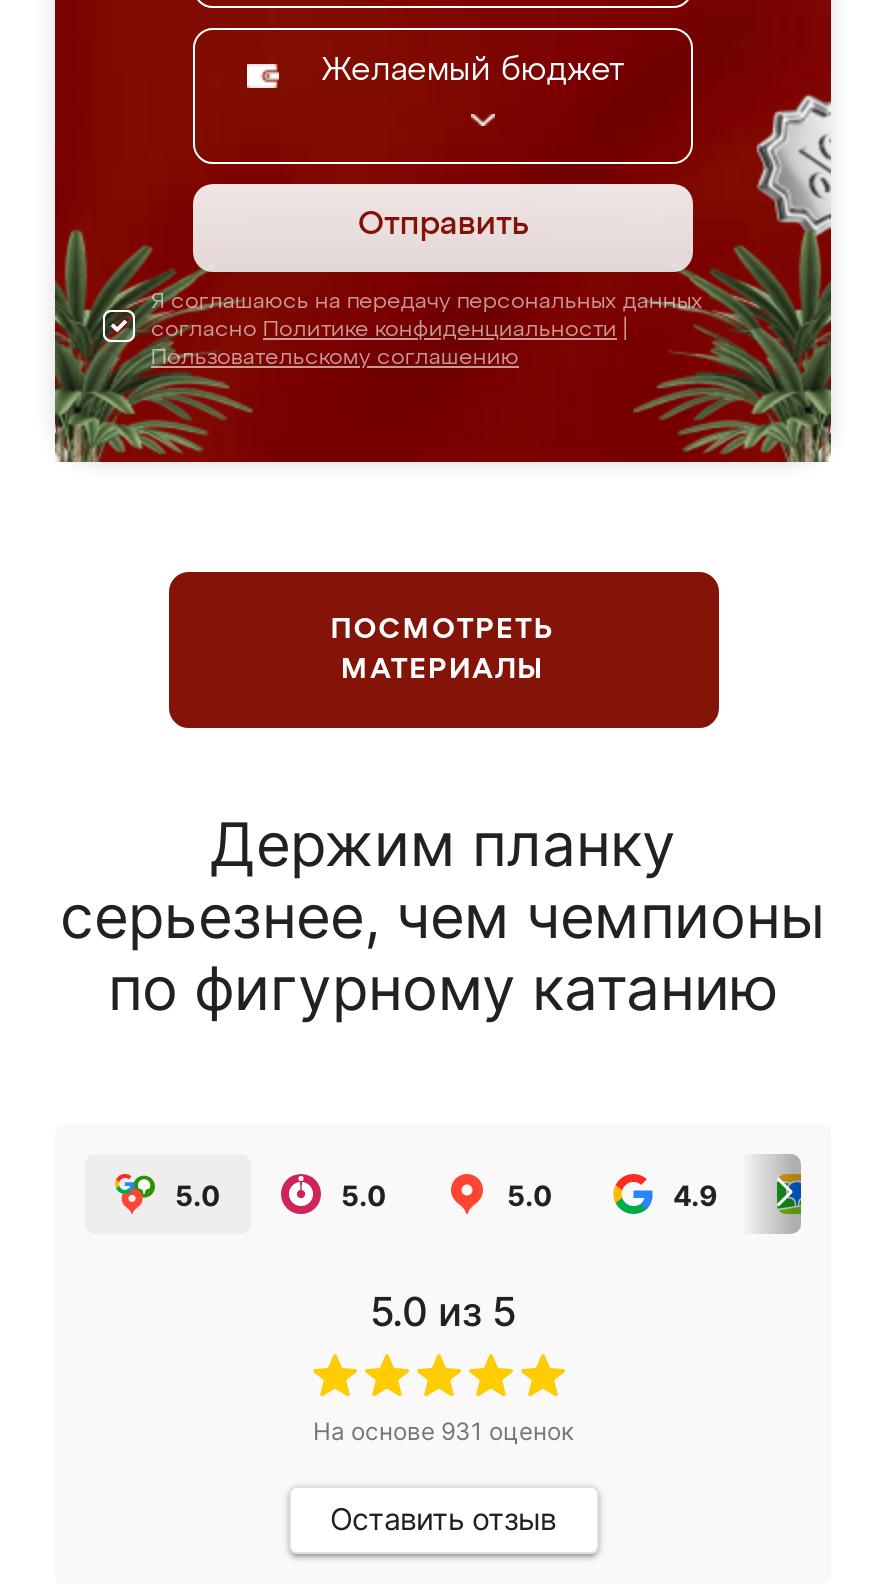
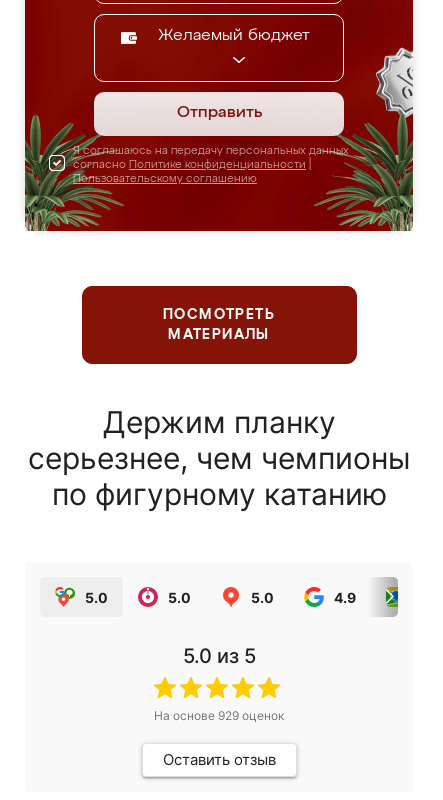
- На основе 931 оценок
+ На основе 929 оценок
